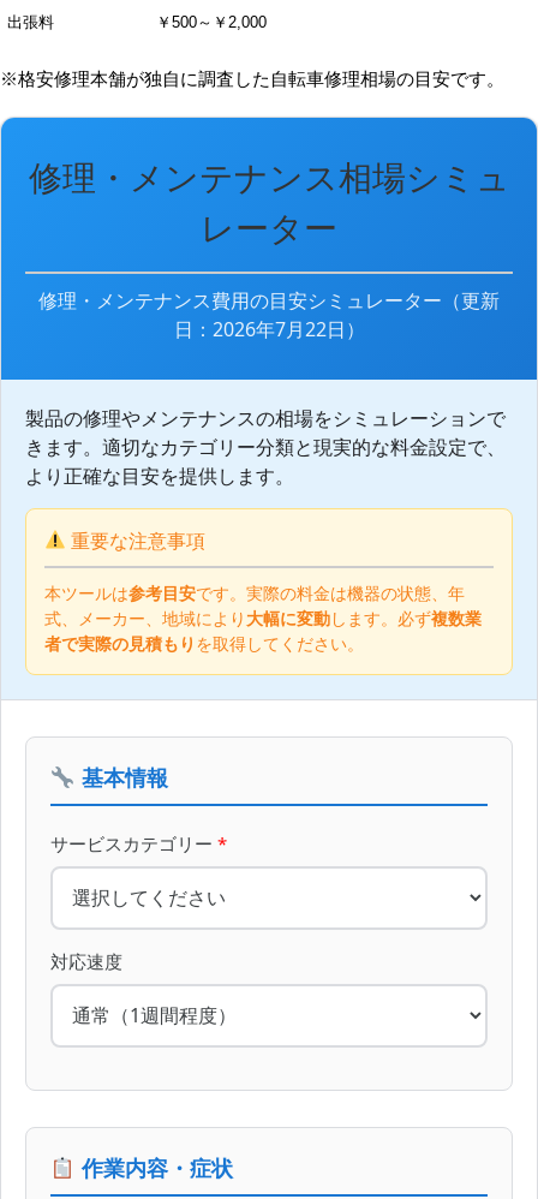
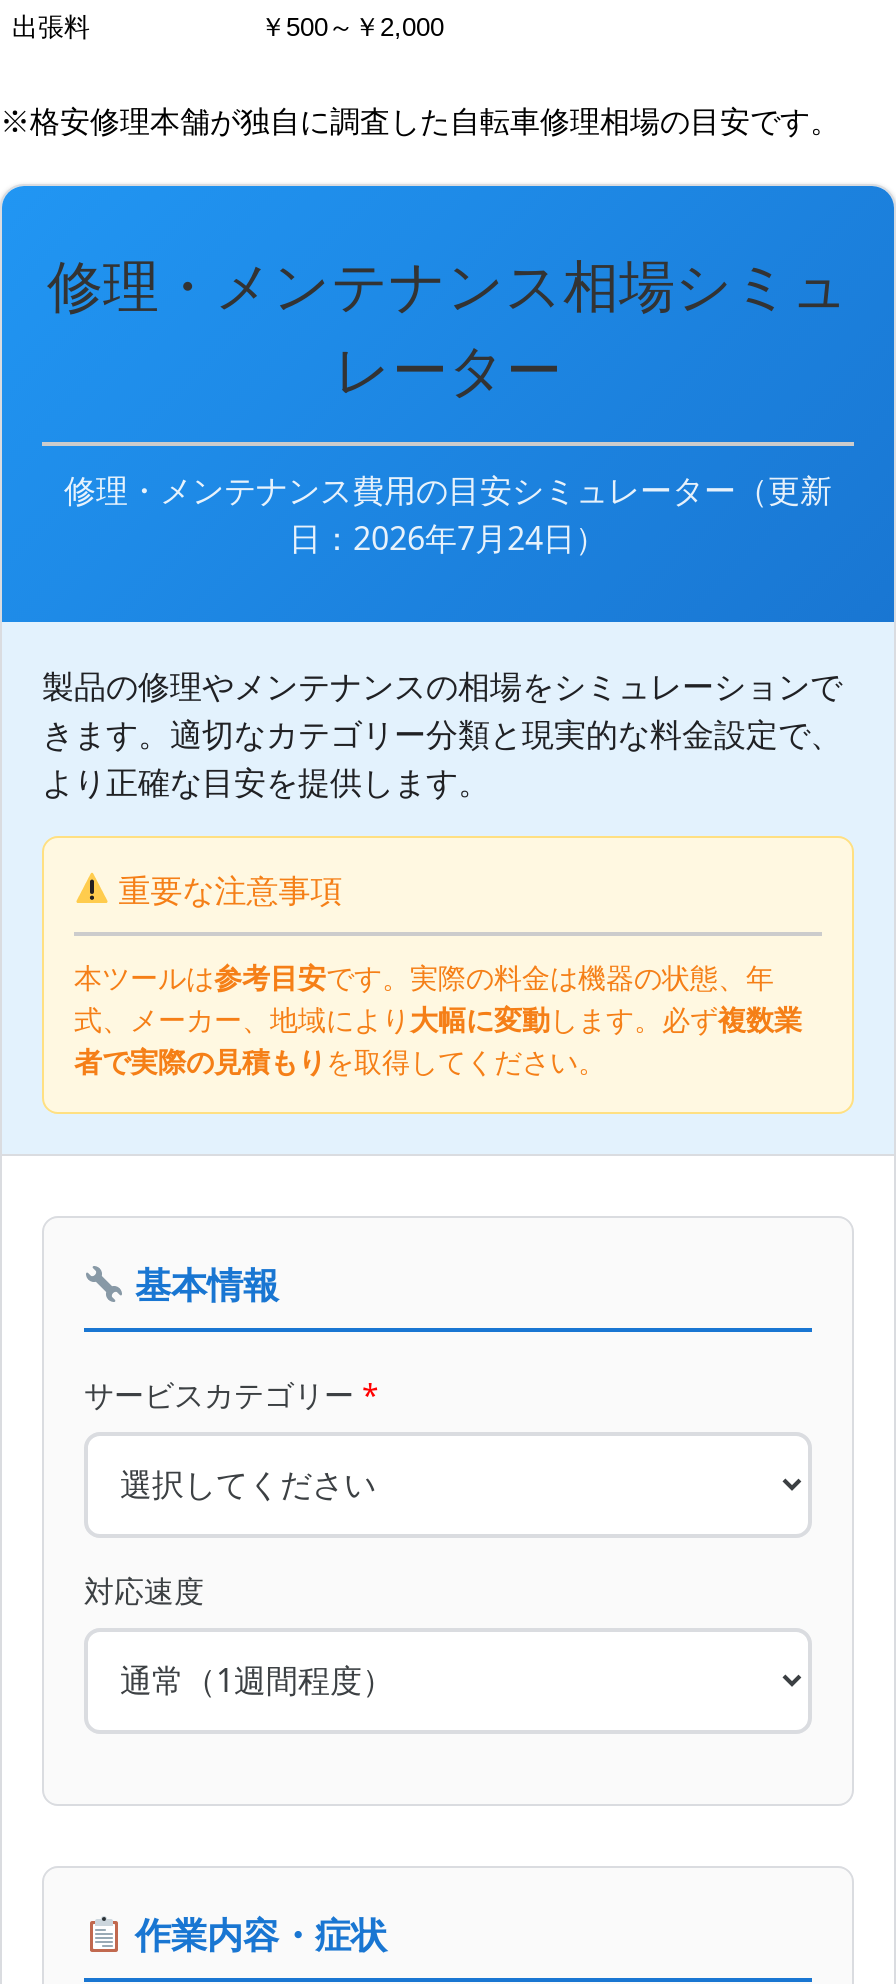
- 日：2026年7月22日）
+ 日：2026年7月24日）
